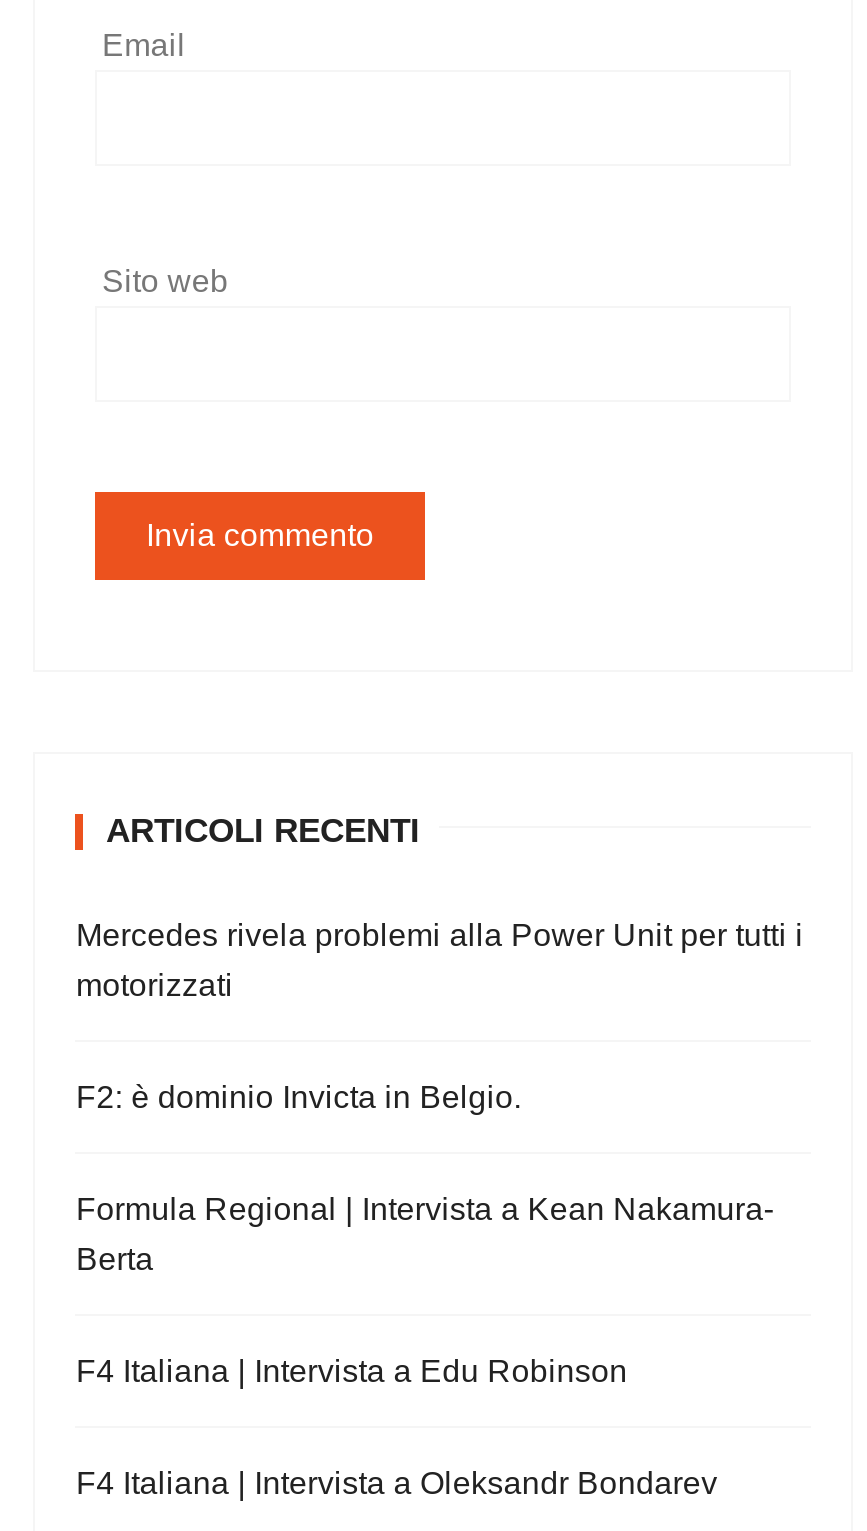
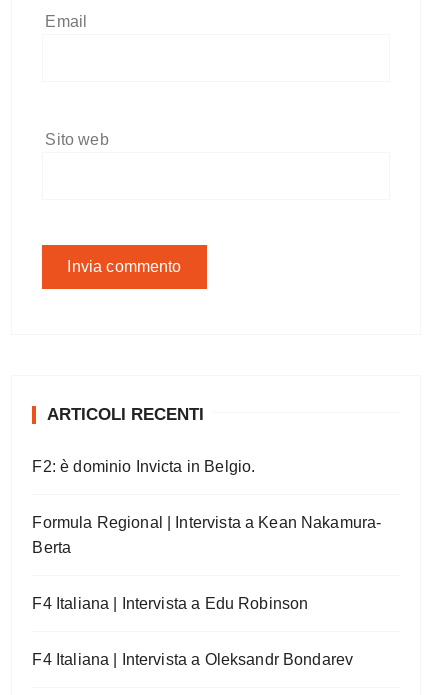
- Mercedes rivela problemi alla Power Unit per tutti i
- motorizzati
